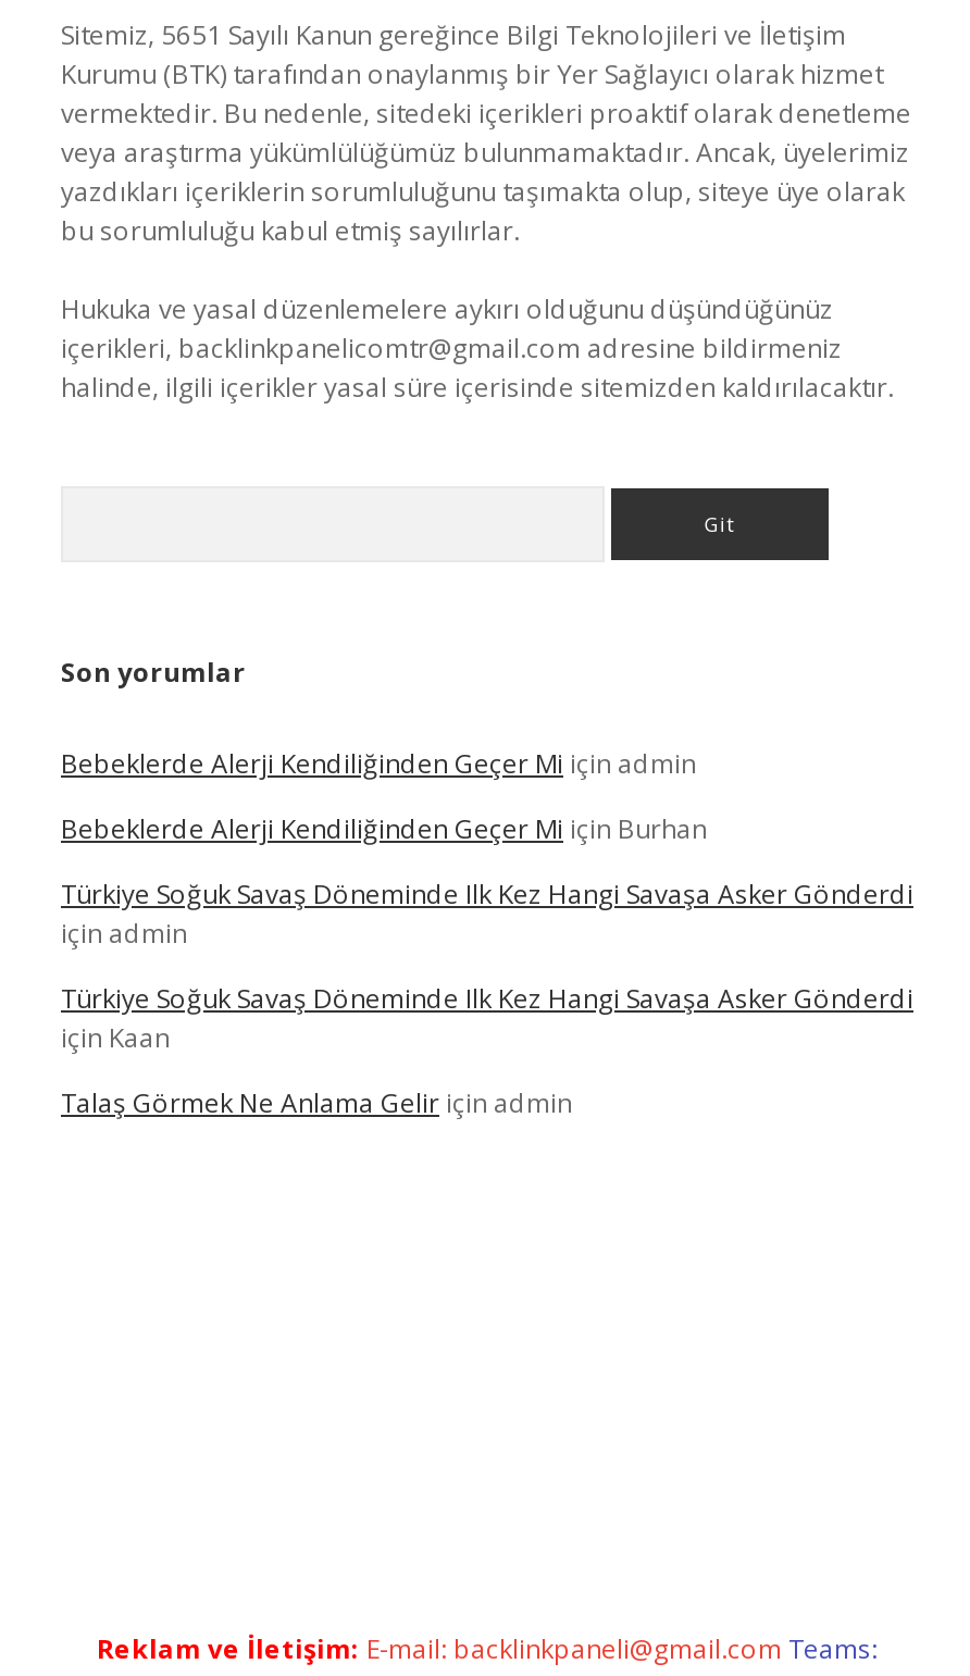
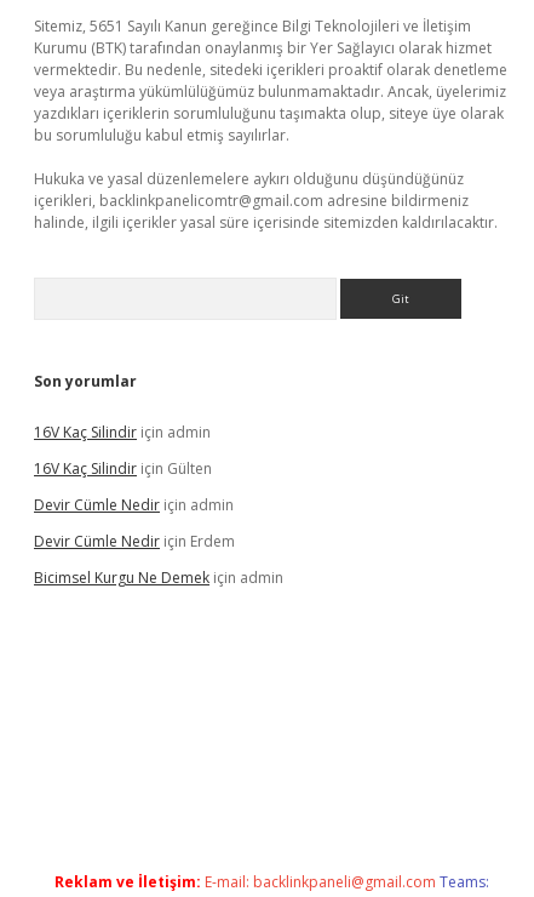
- Bebeklerde Alerji Kendiliğinden Geçer Mi için admin
+ 16V Kaç Silindir için admin

- Bebeklerde Alerji Kendiliğinden Geçer Mi için Burhan
+ 16V Kaç Silindir için Gülten

- Türkiye Soğuk Savaş Döneminde Ilk Kez Hangi Savaşa Asker Gönderdi
- için admin
+ Devir Cümle Nedir için admin

- Türkiye Soğuk Savaş Döneminde Ilk Kez Hangi Savaşa Asker Gönderdi
- için Kaan
+ Devir Cümle Nedir için Erdem

- Talaş Görmek Ne Anlama Gelir için admin
+ Bicimsel Kurgu Ne Demek için admin
